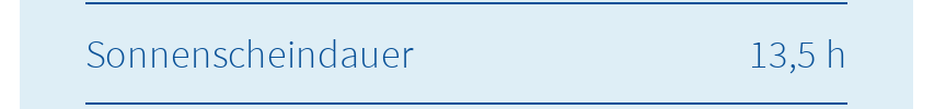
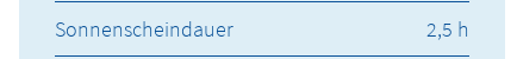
- 13,5 h
+ 2,5 h
